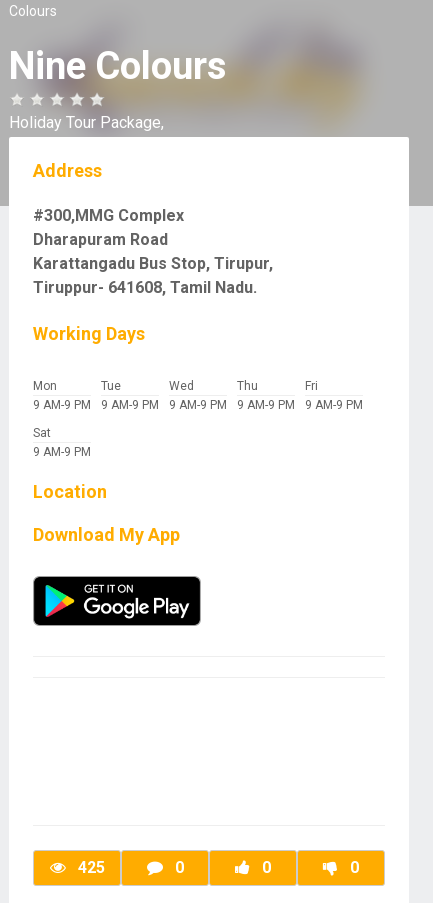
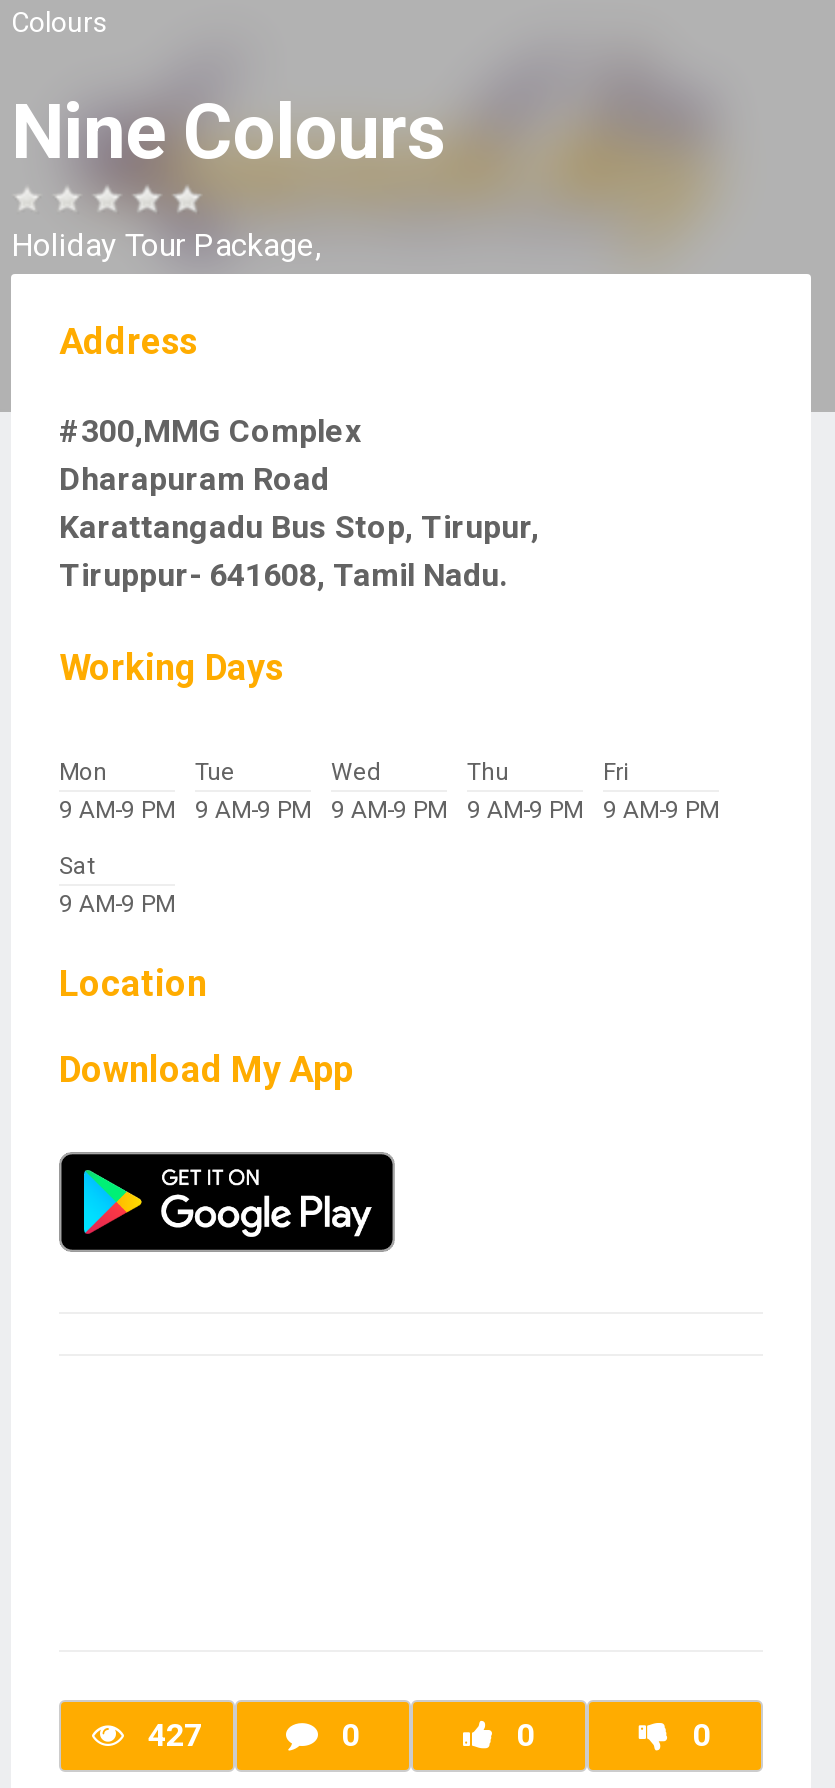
- 425
+ 427
